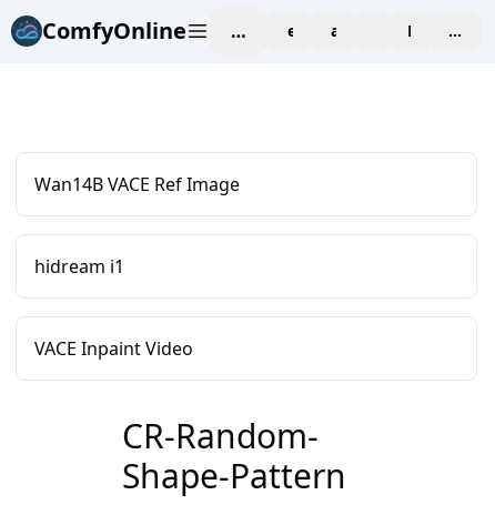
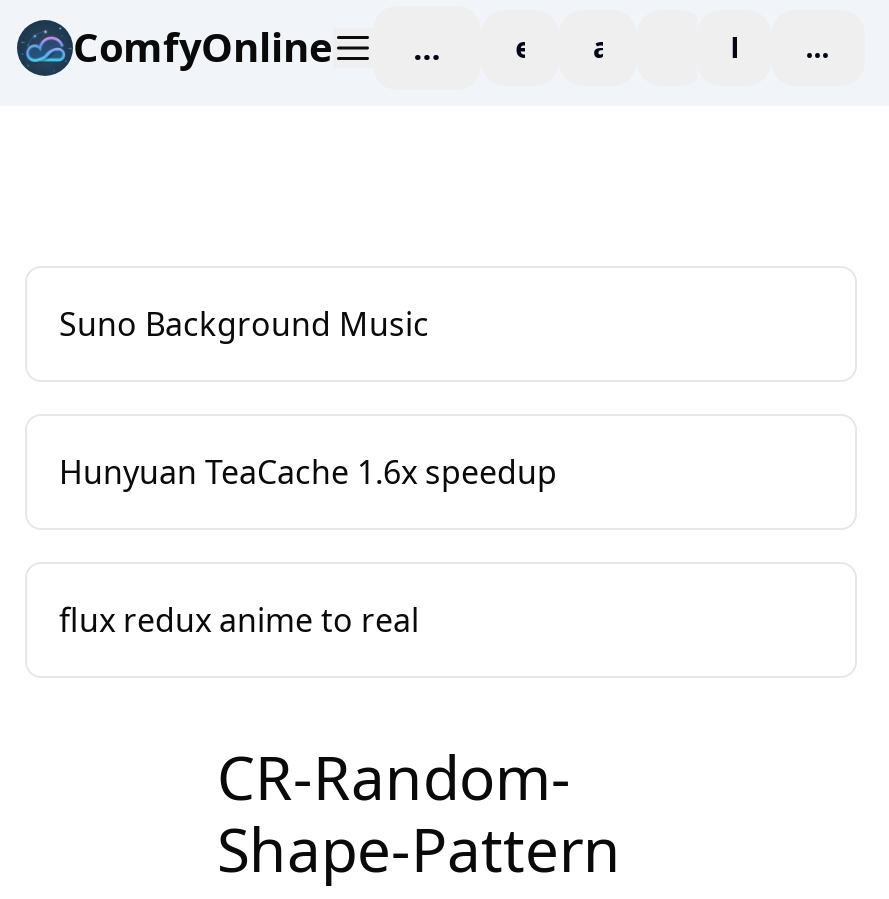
- Wan14B VACE Ref Image
+ Suno Background Music

- hidream i1
+ Hunyuan TeaCache 1.6x speedup

- VACE Inpaint Video
+ flux redux anime to real
